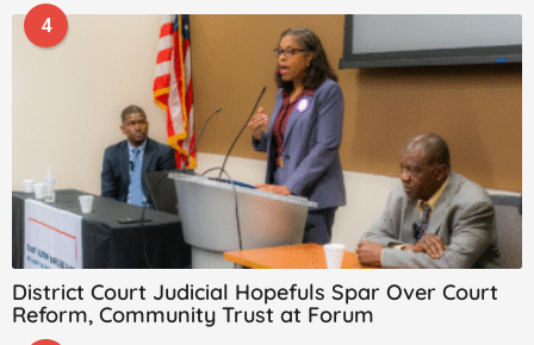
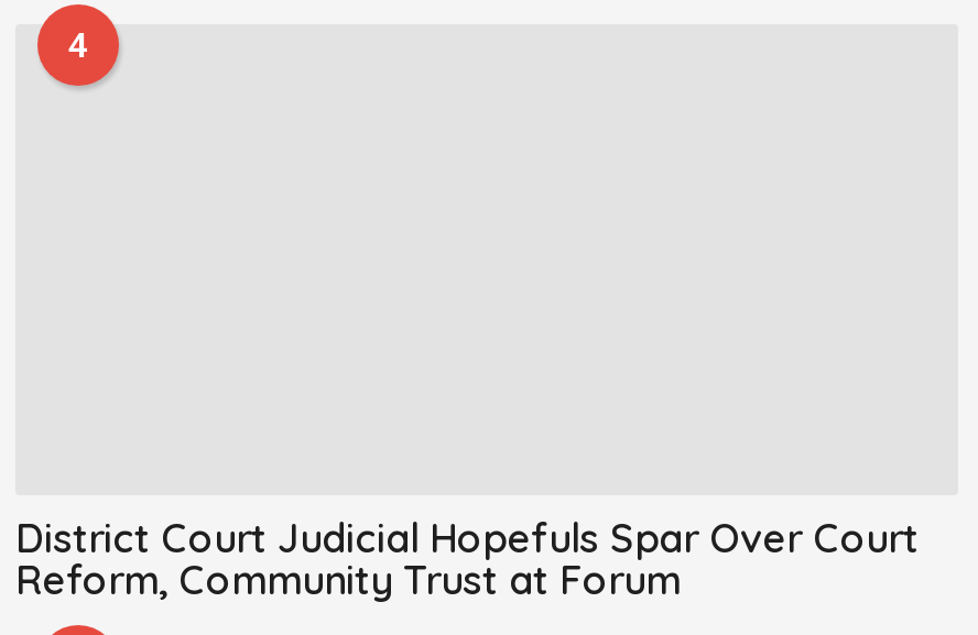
- [image]
